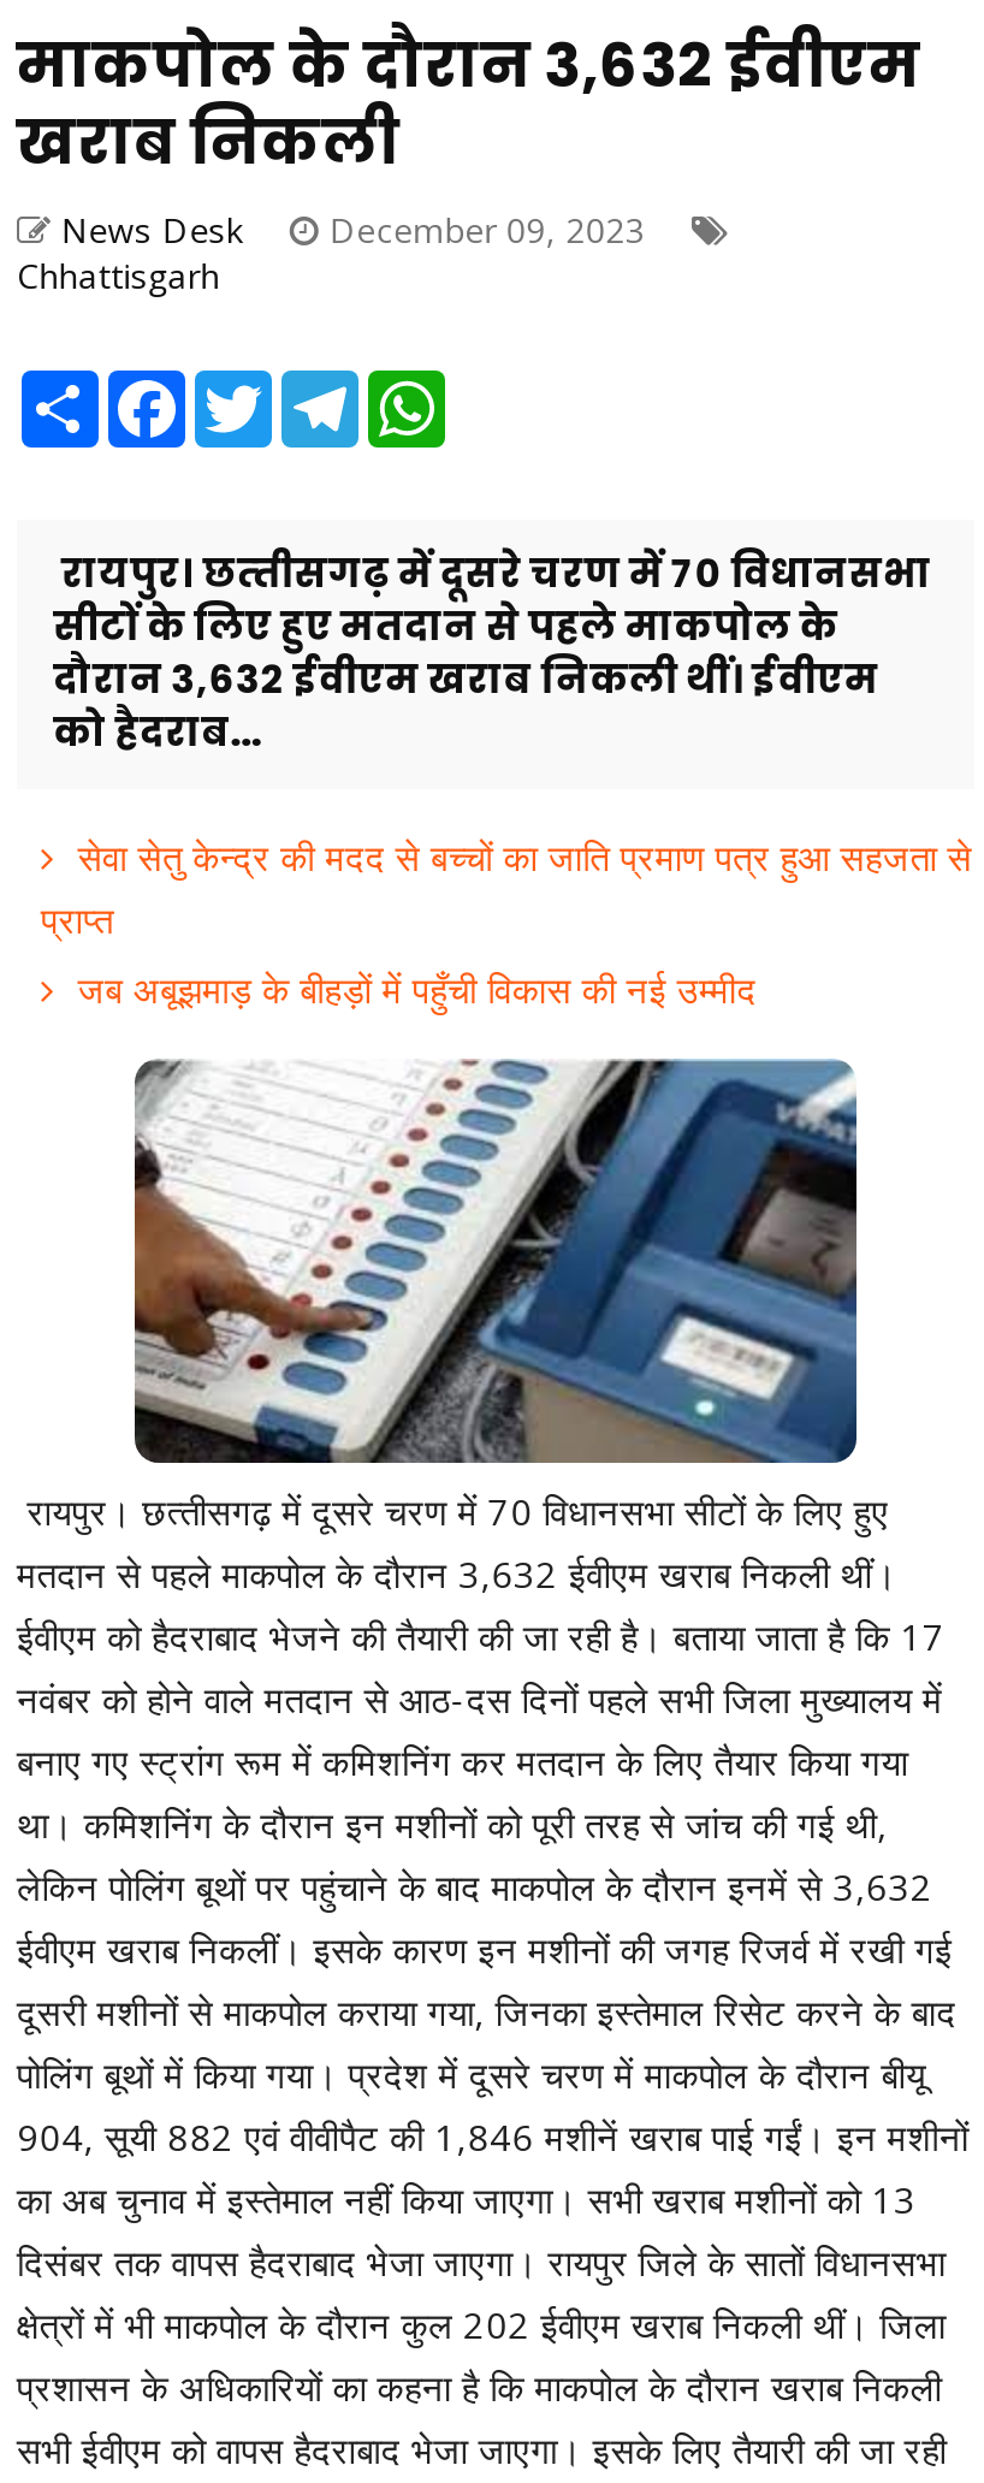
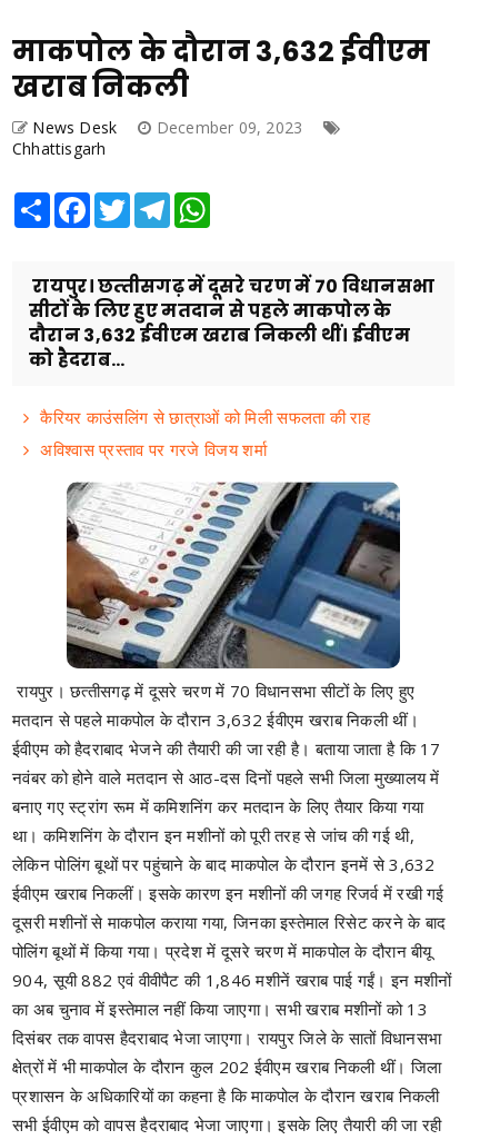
- सेवा सेतु केन्द्र की मदद से बच्चों का जाति प्रमाण पत्र हुआ सहजता से
- प्राप्त
- जब अबूझमाड़ के बीहड़ों में पहुँची विकास की नई उम्मीद
+ कैरियर काउंसलिंग से छात्राओं को मिली सफलता की राह
+ अविश्वास प्रस्ताव पर गरजे विजय शर्मा
